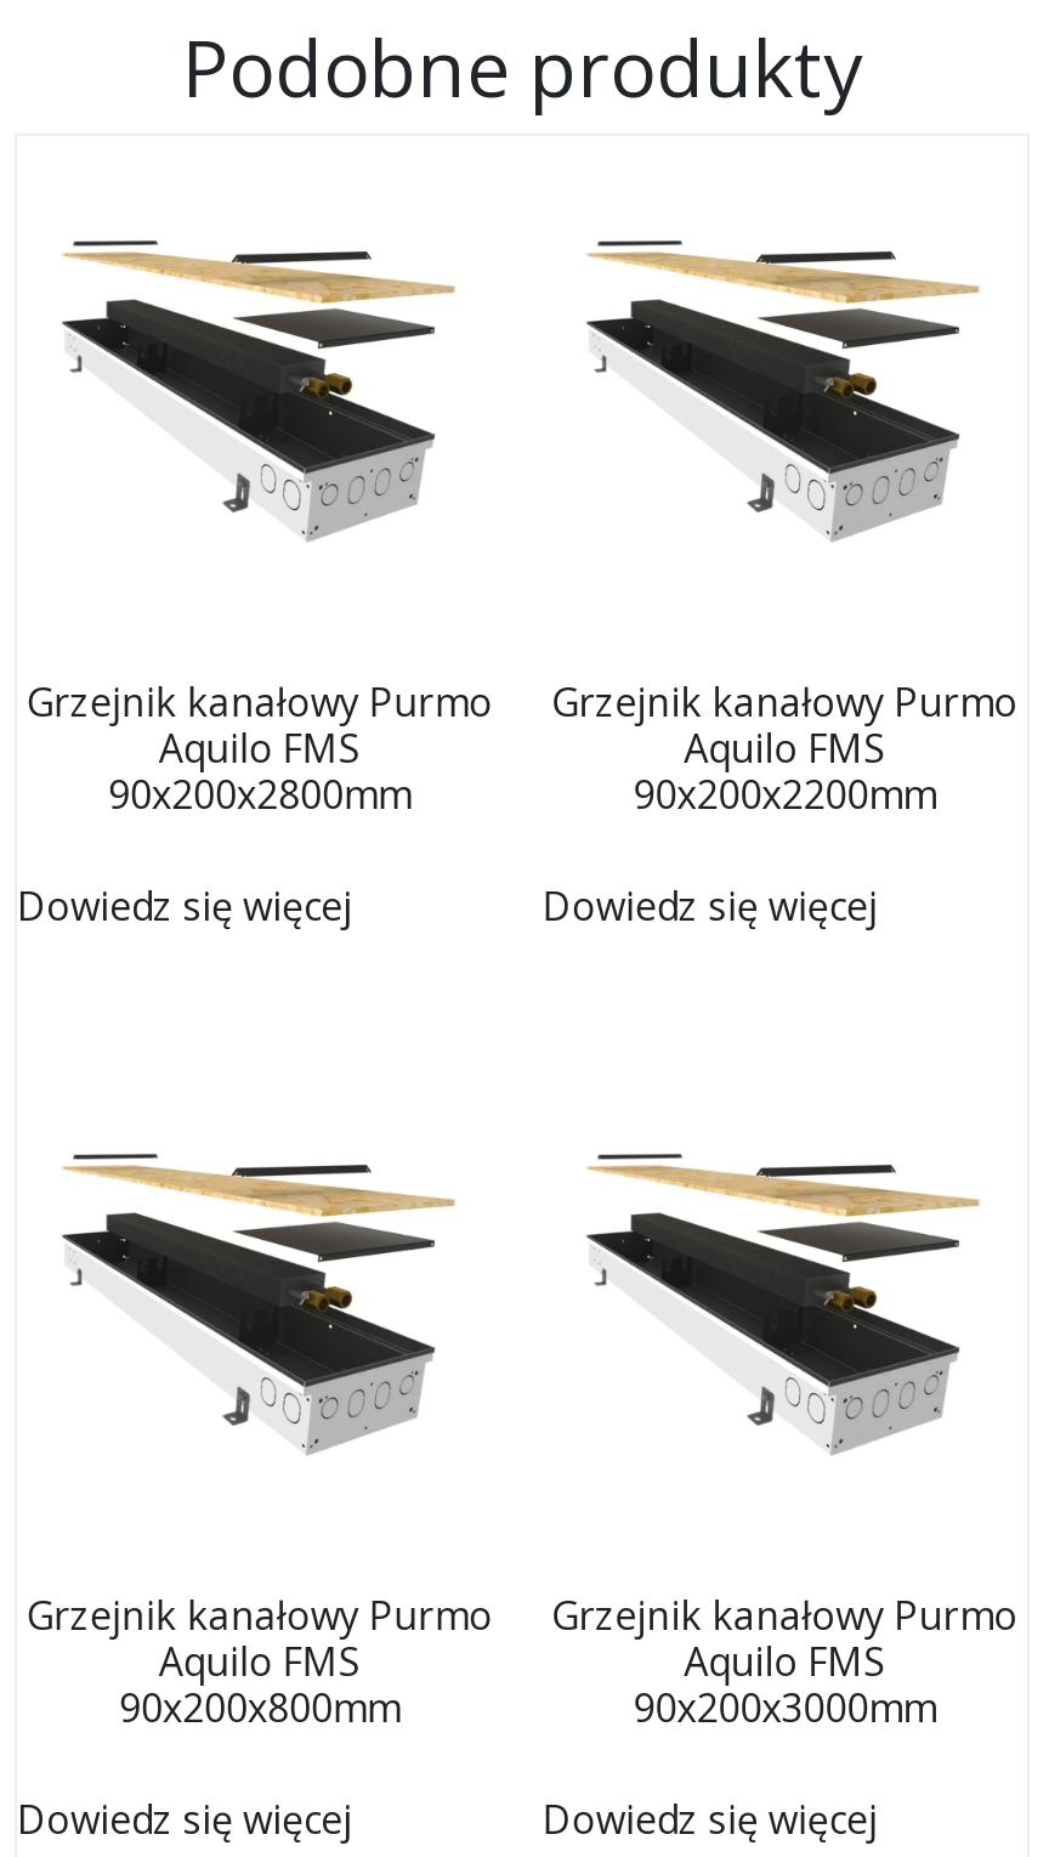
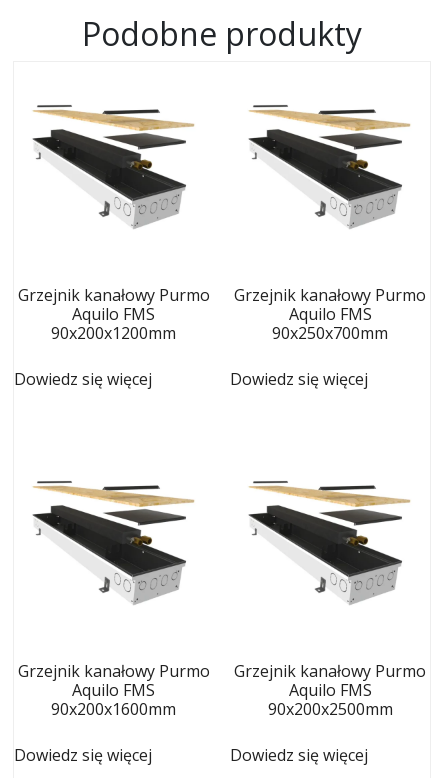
- 90x200x2800mm
+ 90x200x1200mm

- 90x200x2200mm
+ 90x250x700mm

- 90x200x800mm
+ 90x200x1600mm

- 90x200x3000mm
+ 90x200x2500mm
